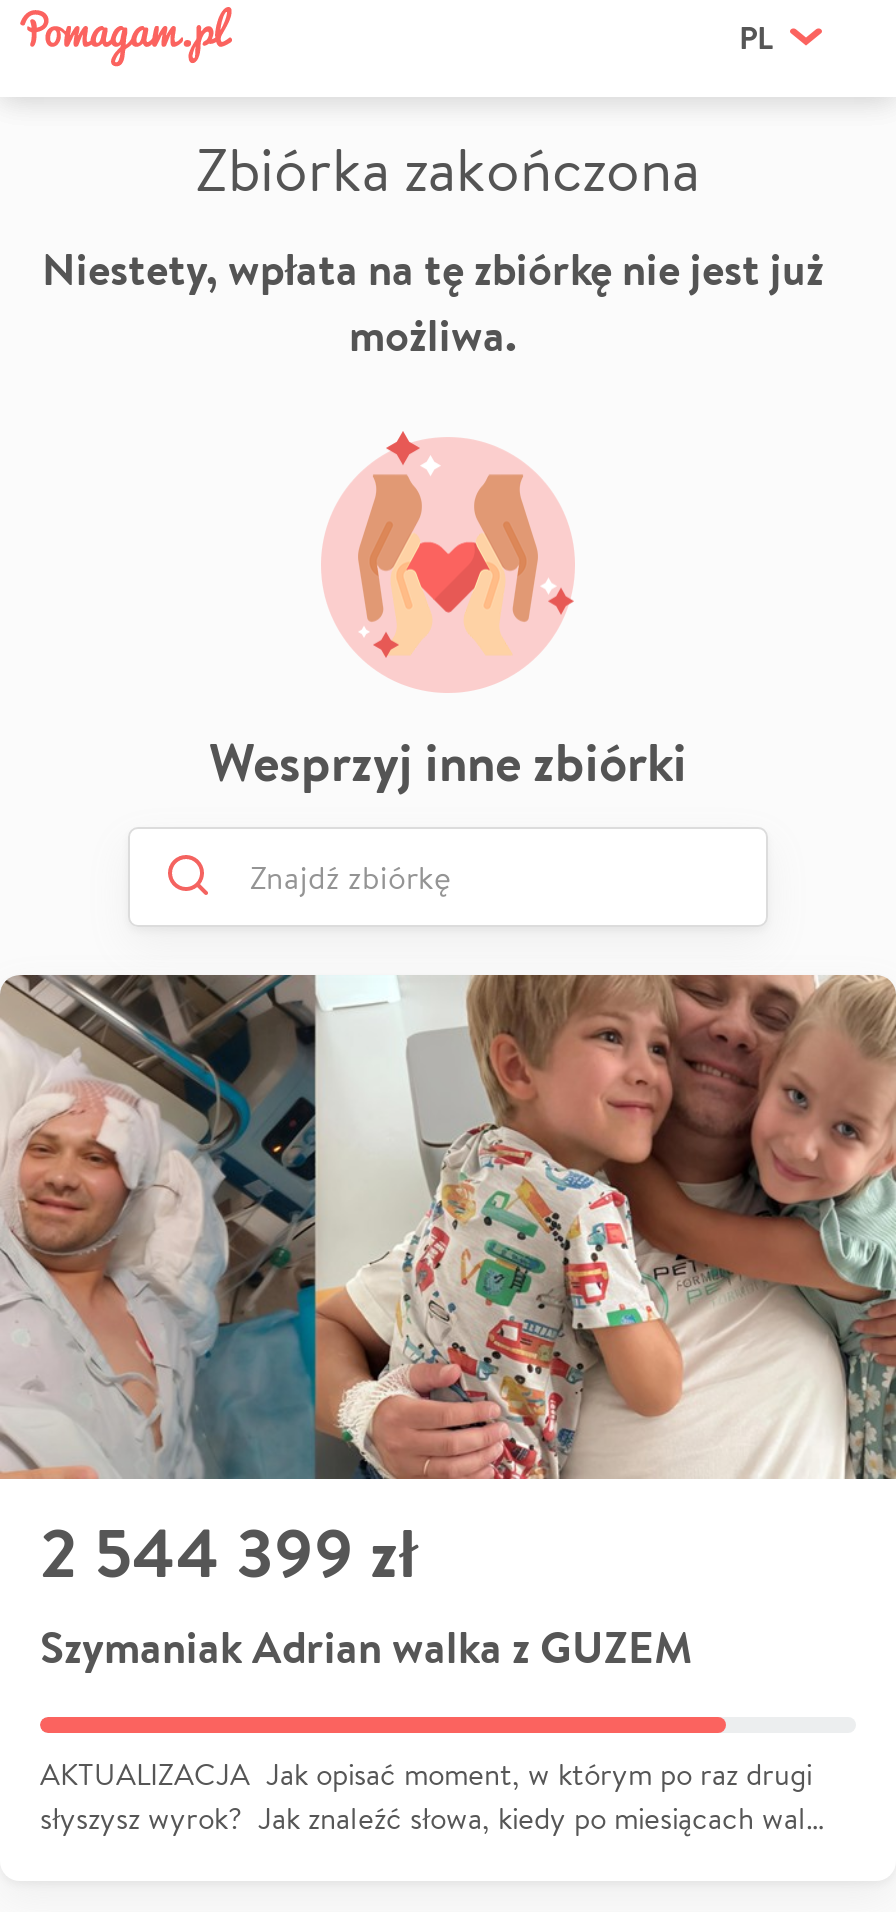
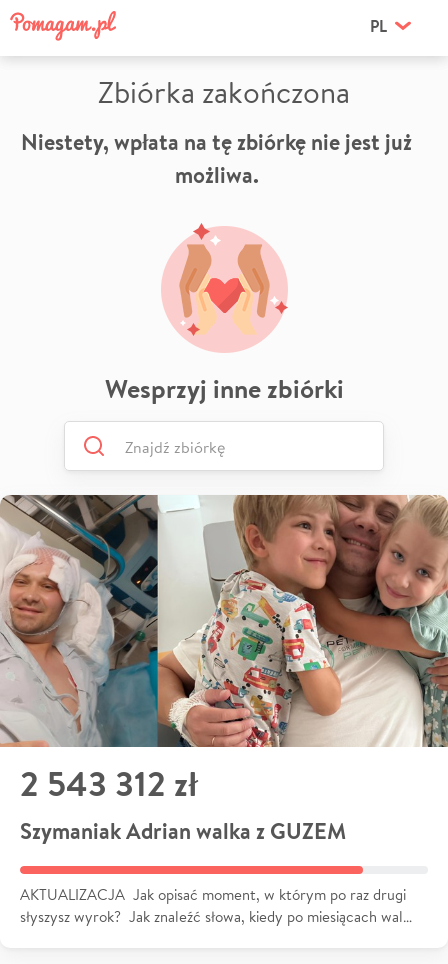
- 2 544 399 zł
+ 2 543 312 zł
